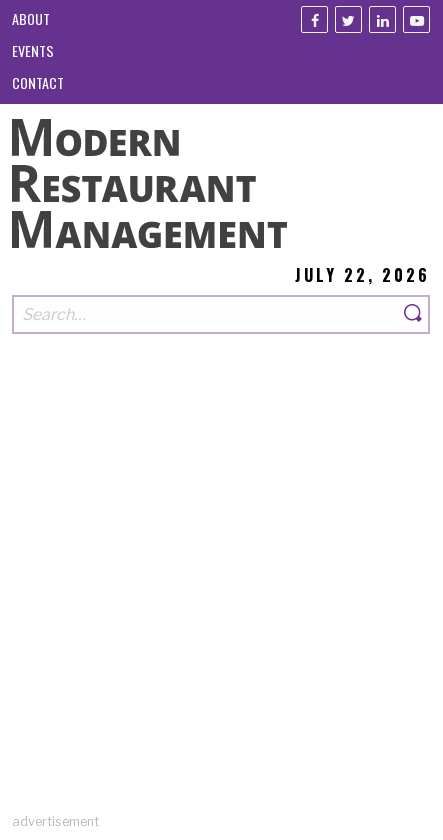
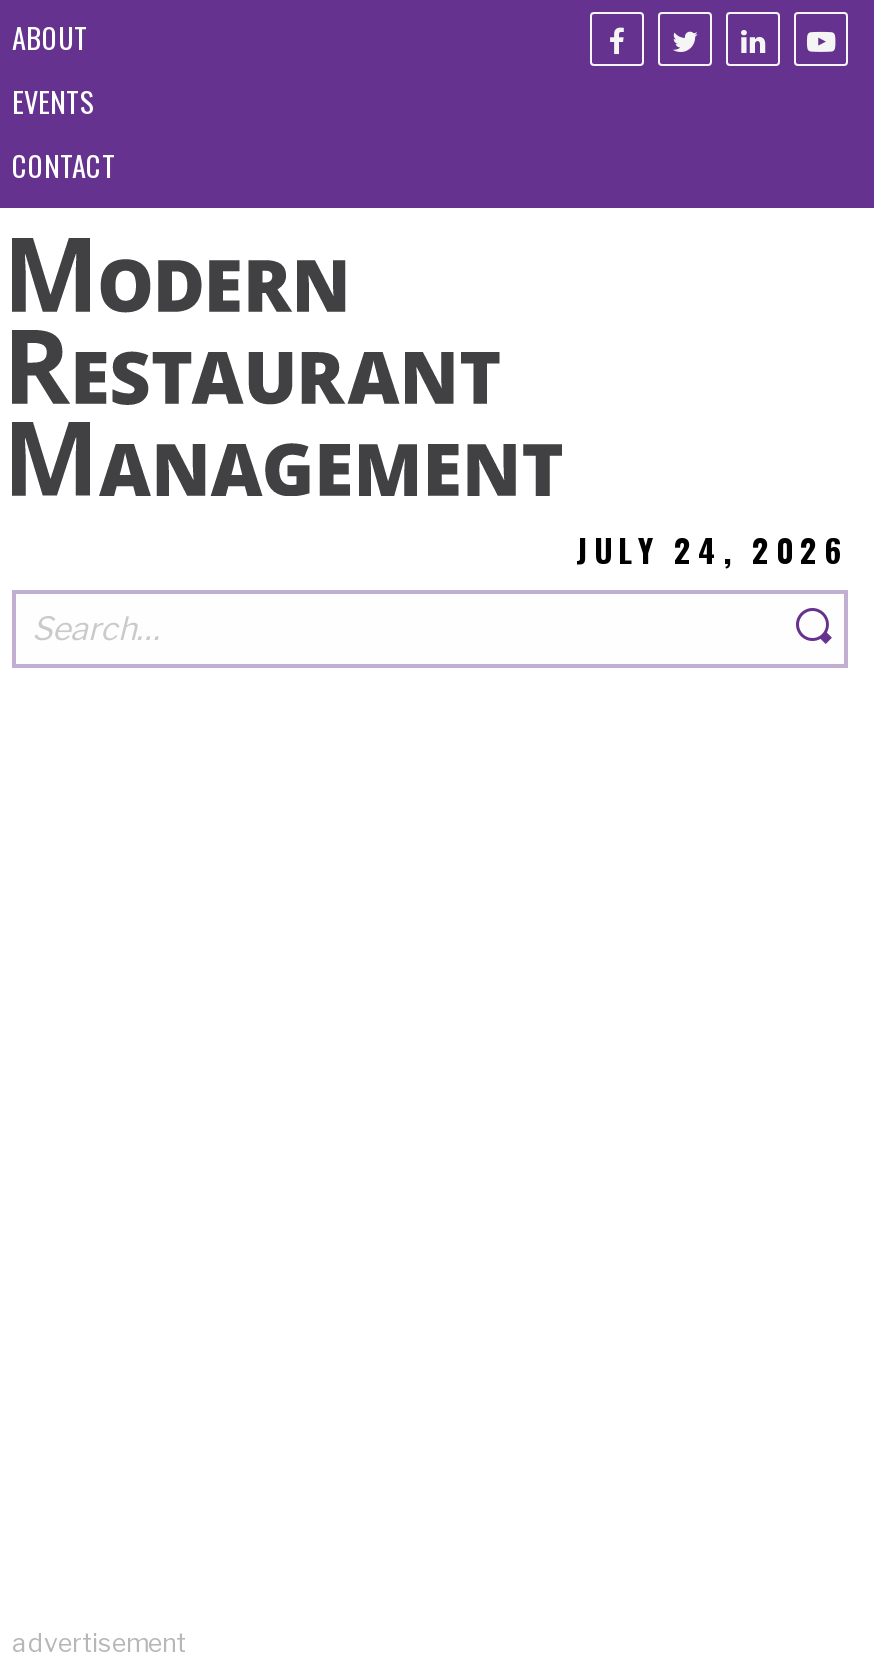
- JULY 22, 2026
+ JULY 24, 2026
